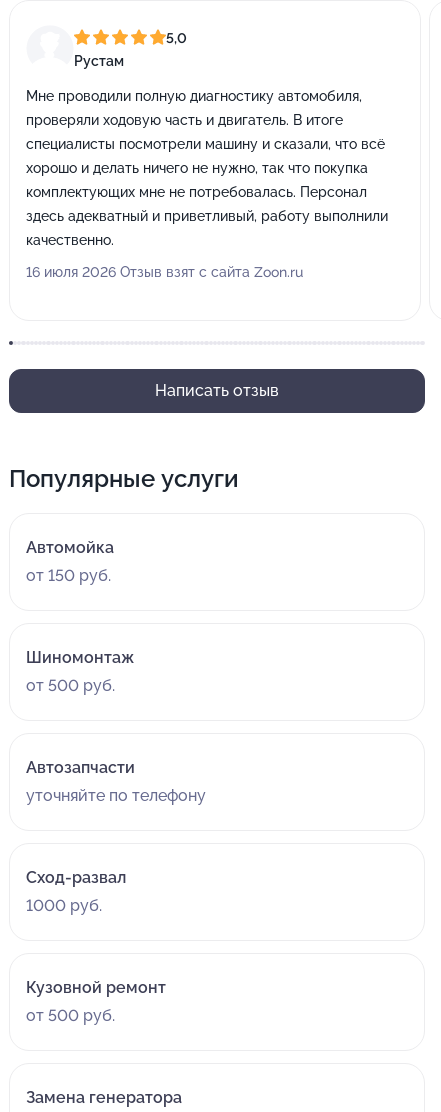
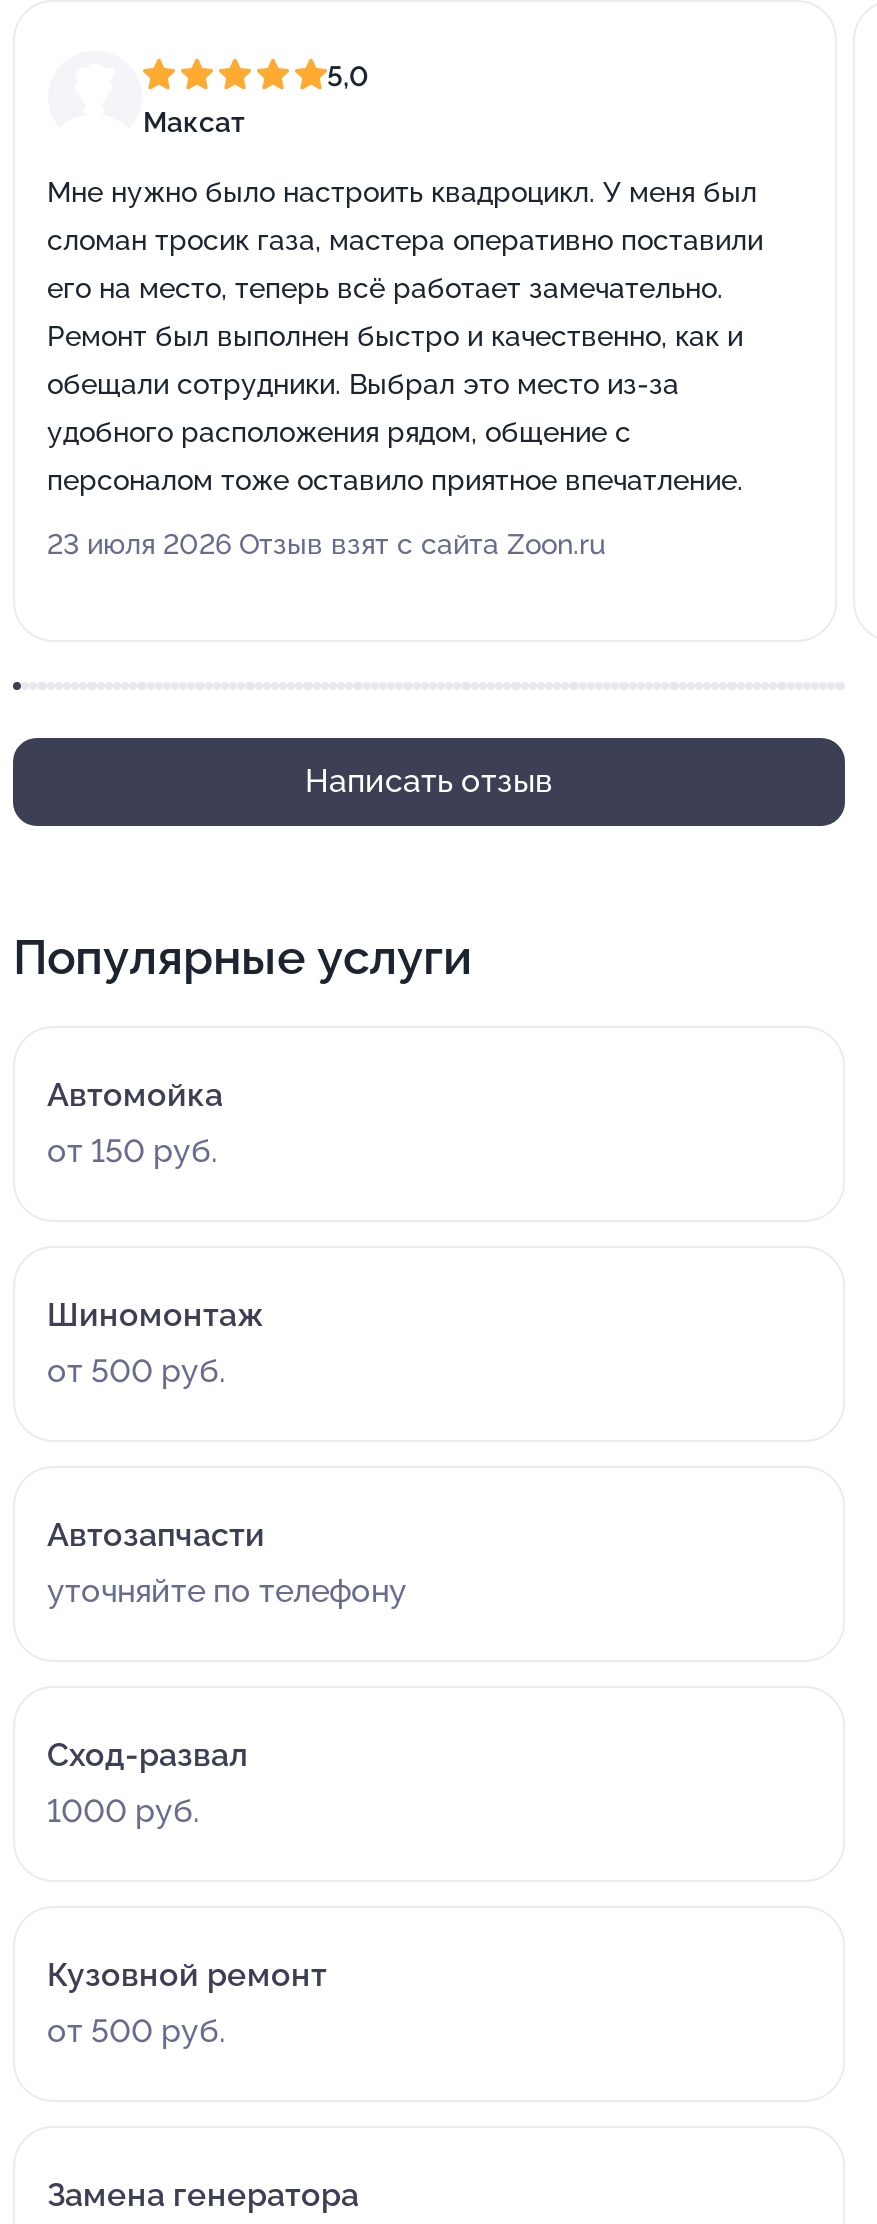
- Рустам
+ Максат

- Мне проводили полную диагностику автомобиля,
+ Мне нужно было настроить квадроцикл. У меня был

- проверяли ходовую часть и двигатель. В итоге
+ сломан тросик газа, мастера оперативно поставили

- специалисты посмотрели машину и сказали, что всё
+ его на место, теперь всё работает замечательно.

- хорошо и делать ничего не нужно, так что покупка
+ Ремонт был выполнен быстро и качественно, как и

- комплектующих мне не потребовалась. Персонал
+ обещали сотрудники. Выбрал это место из-за

- здесь адекватный и приветливый, работу выполнили
+ удобного расположения рядом, общение с

- качественно.
+ персоналом тоже оставило приятное впечатление.

- 16 июля 2026 Отзыв взят с сайта Zoon.ru
+ 23 июля 2026 Отзыв взят с сайта Zoon.ru
